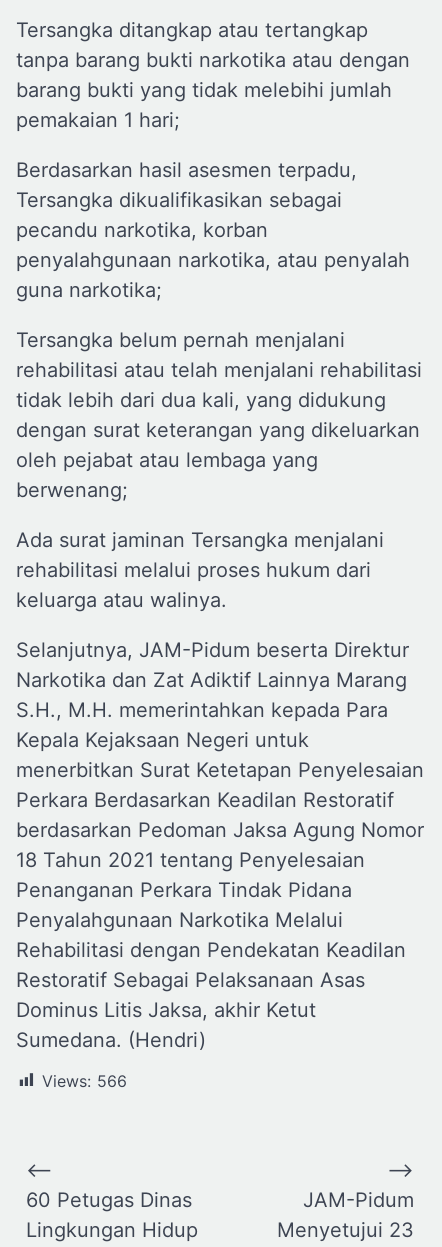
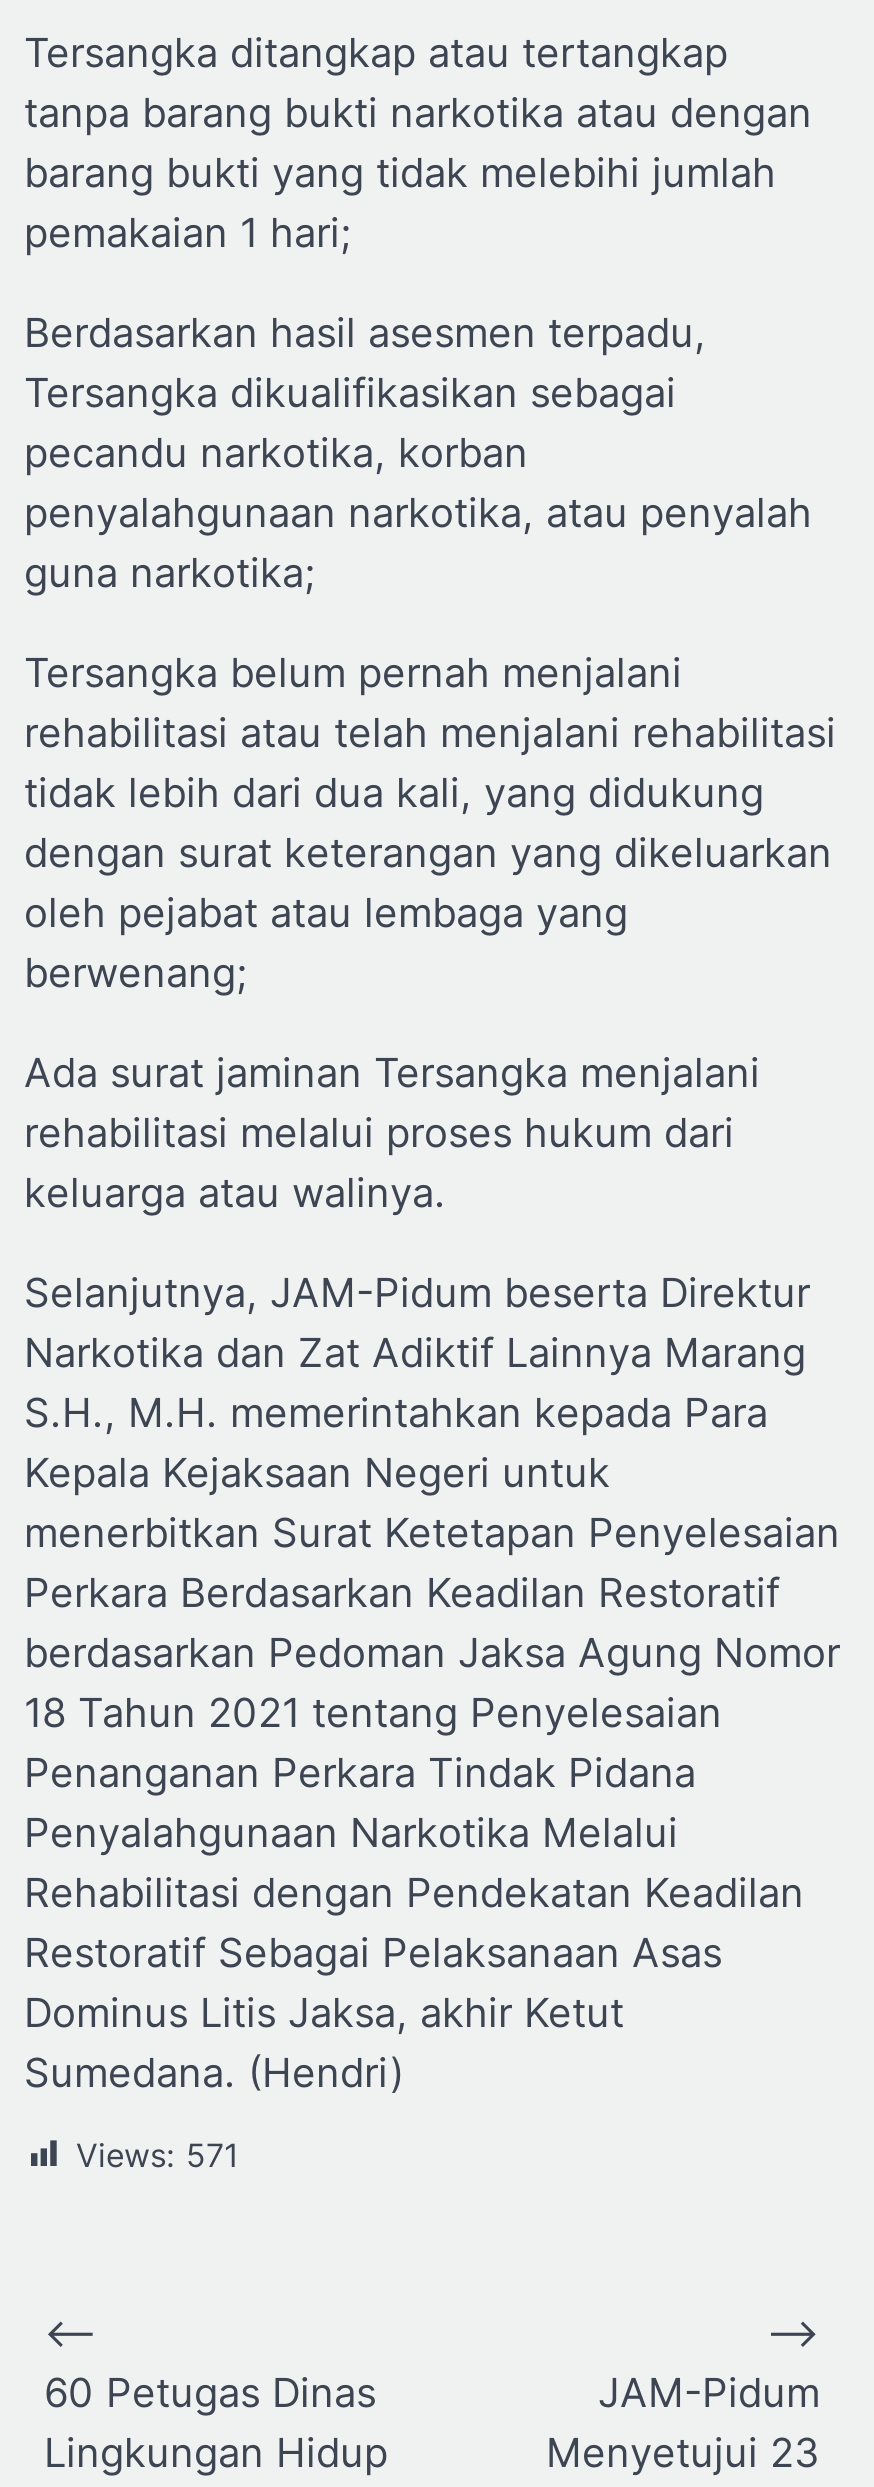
- Views: 566
+ Views: 571
